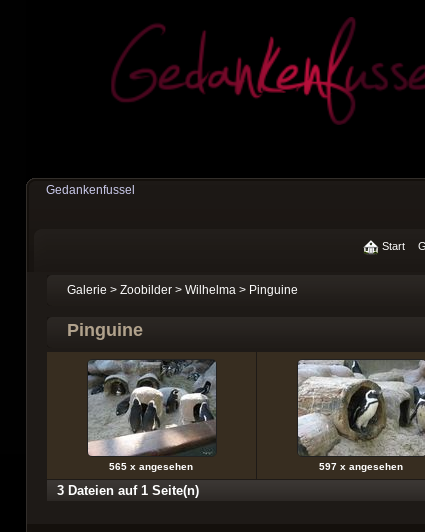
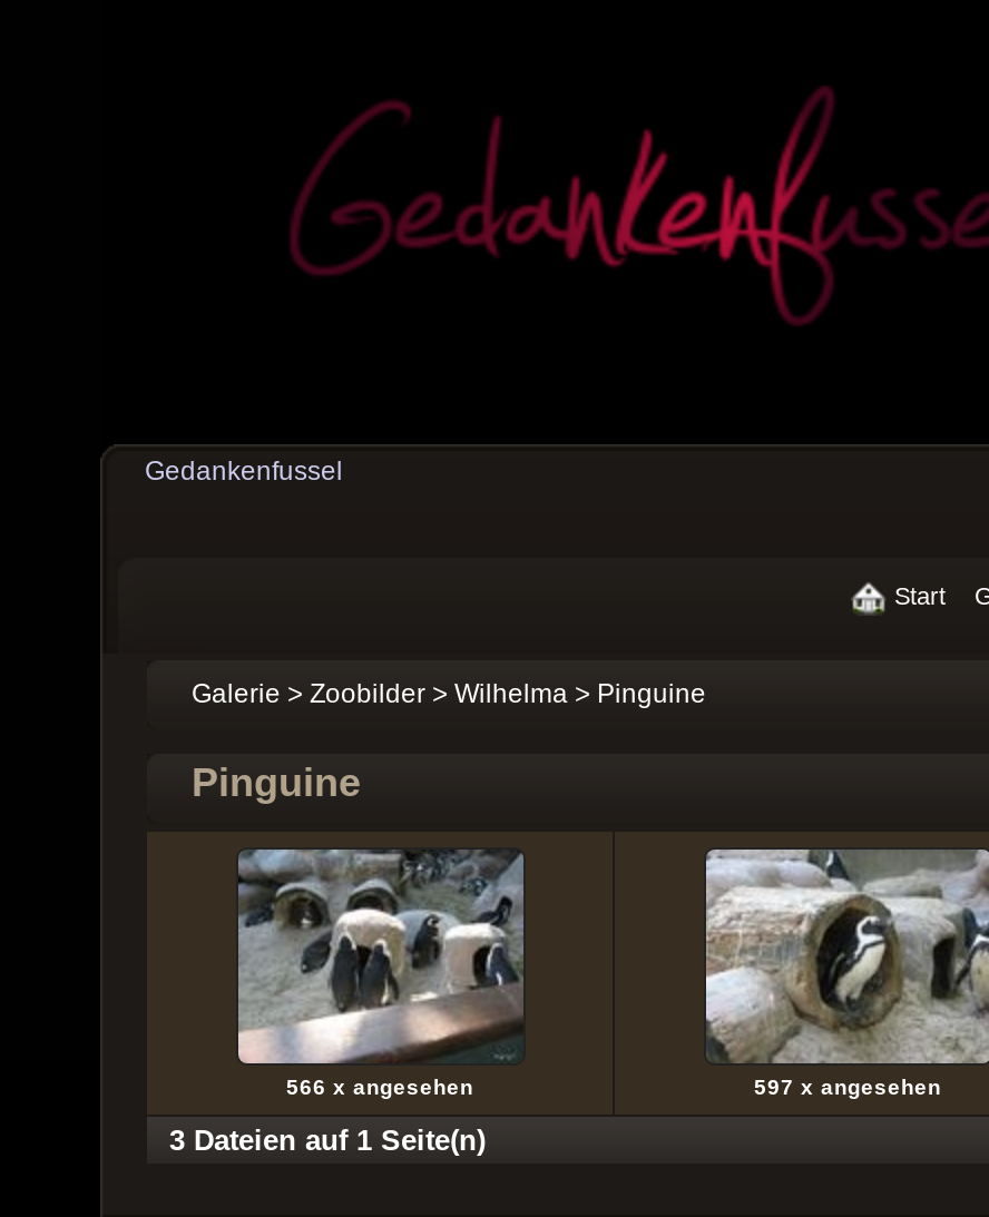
- 565 x angesehen
+ 566 x angesehen
